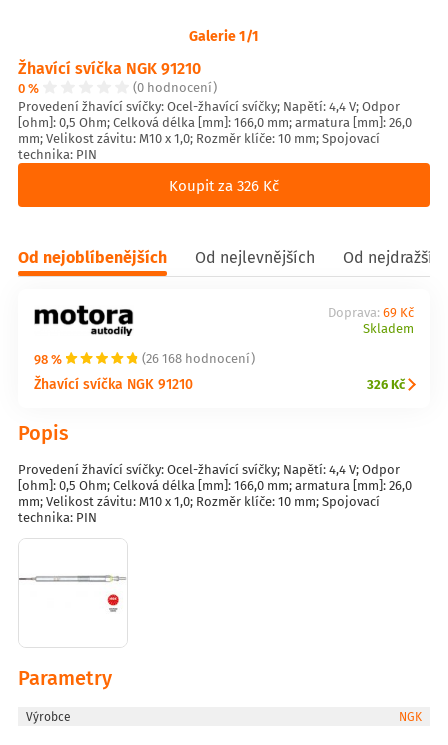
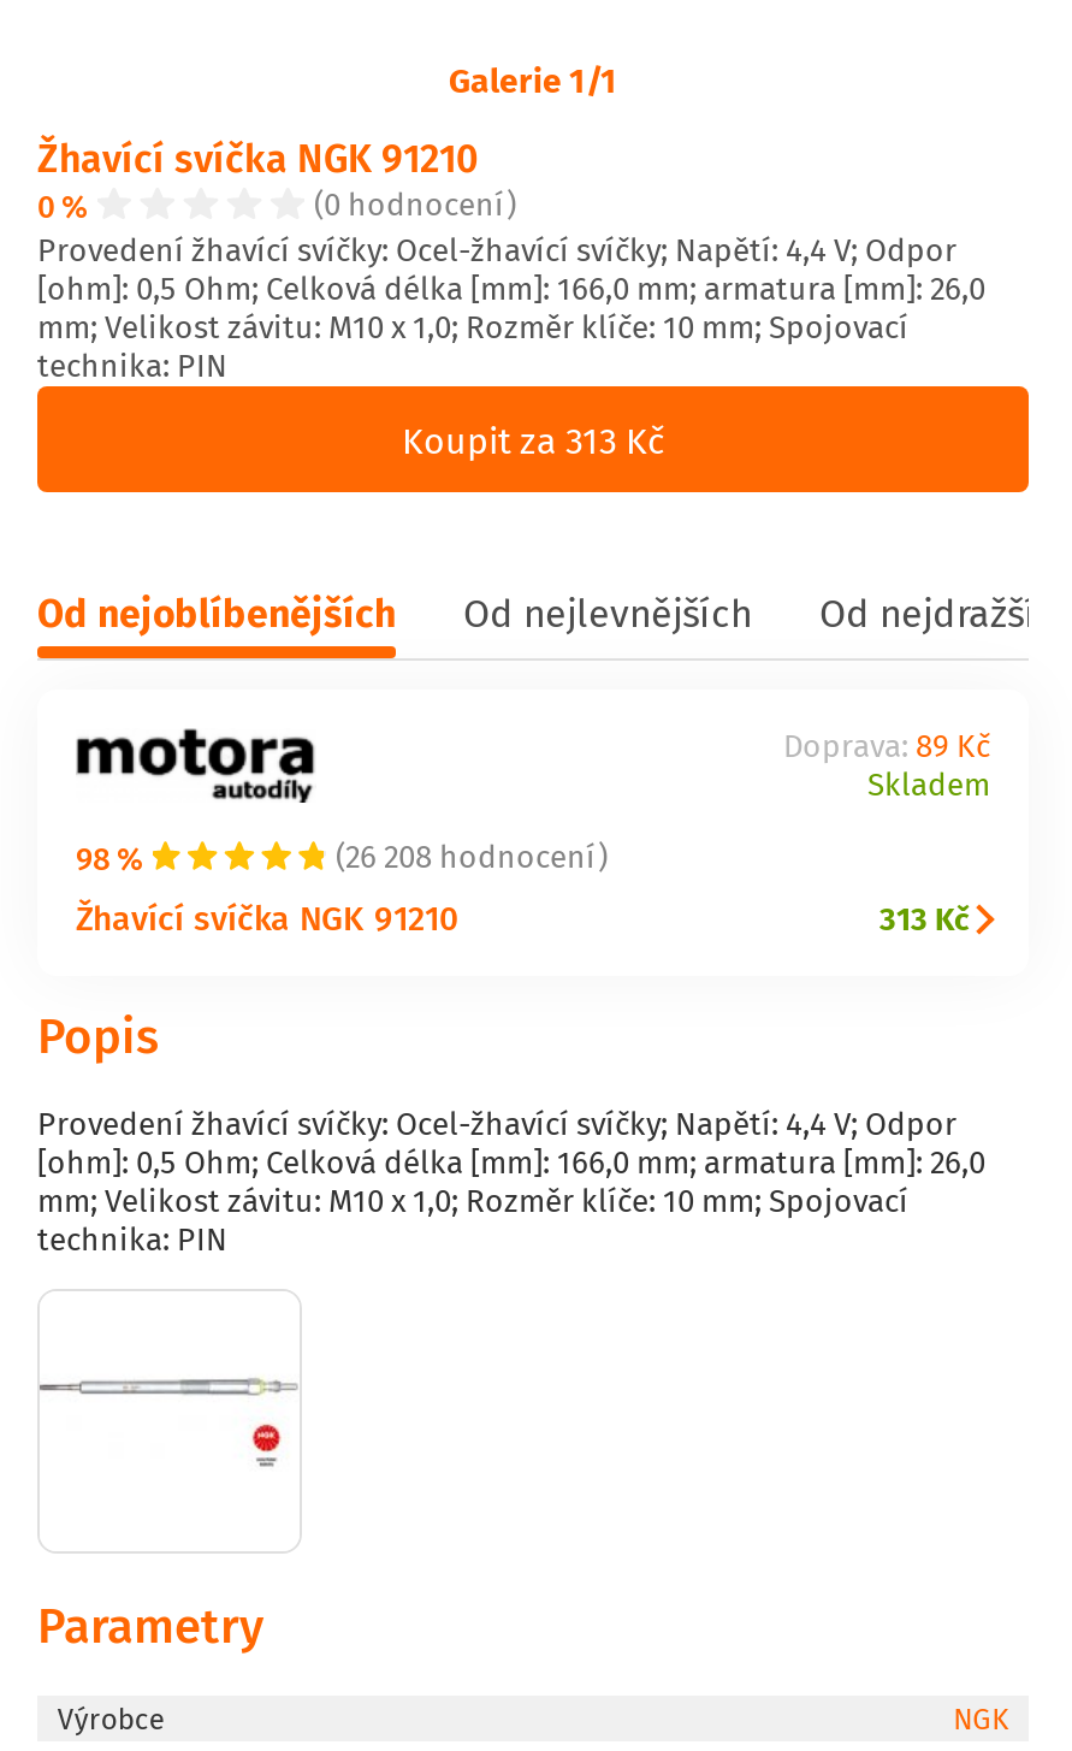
- Koupit za 326 Kč
+ Koupit za 313 Kč

- Doprava: 69 Kč
+ Doprava: 89 Kč

- (26 168 hodnocení)
+ (26 208 hodnocení)

- 326 Kč
+ 313 Kč
